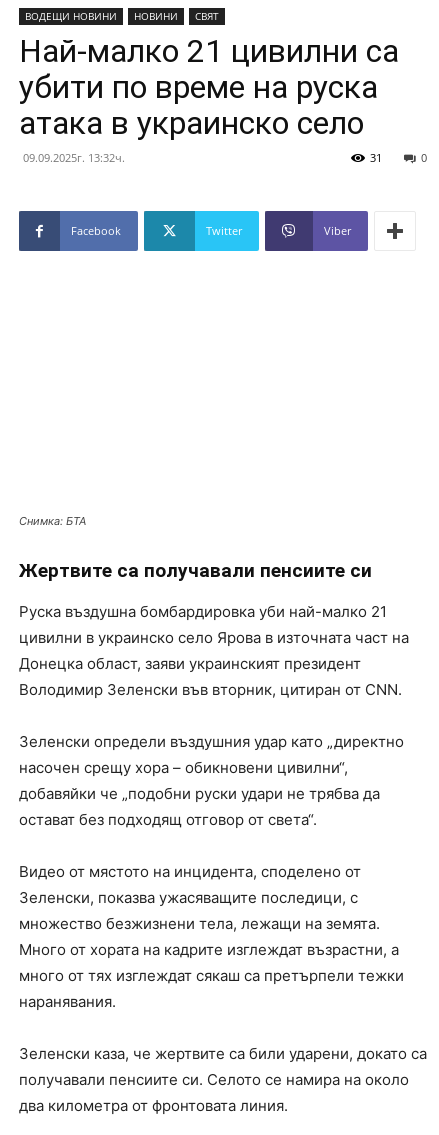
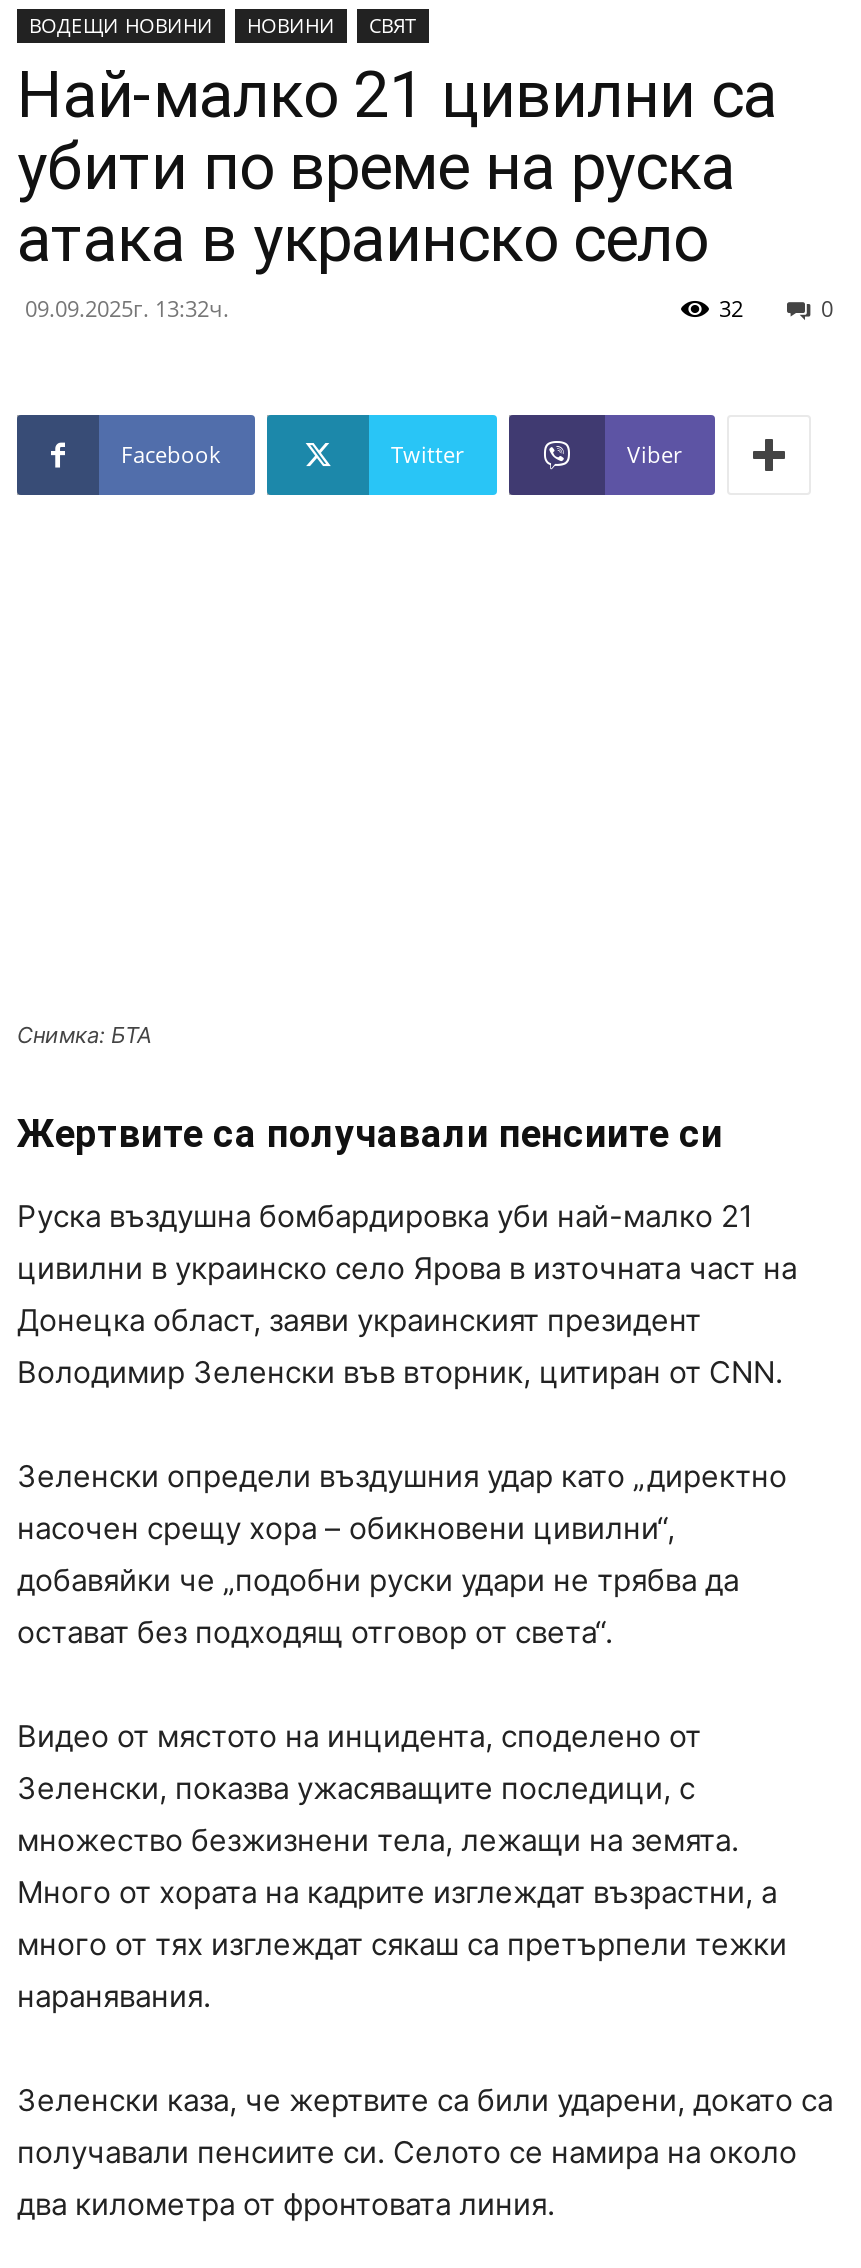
- 31
+ 32
